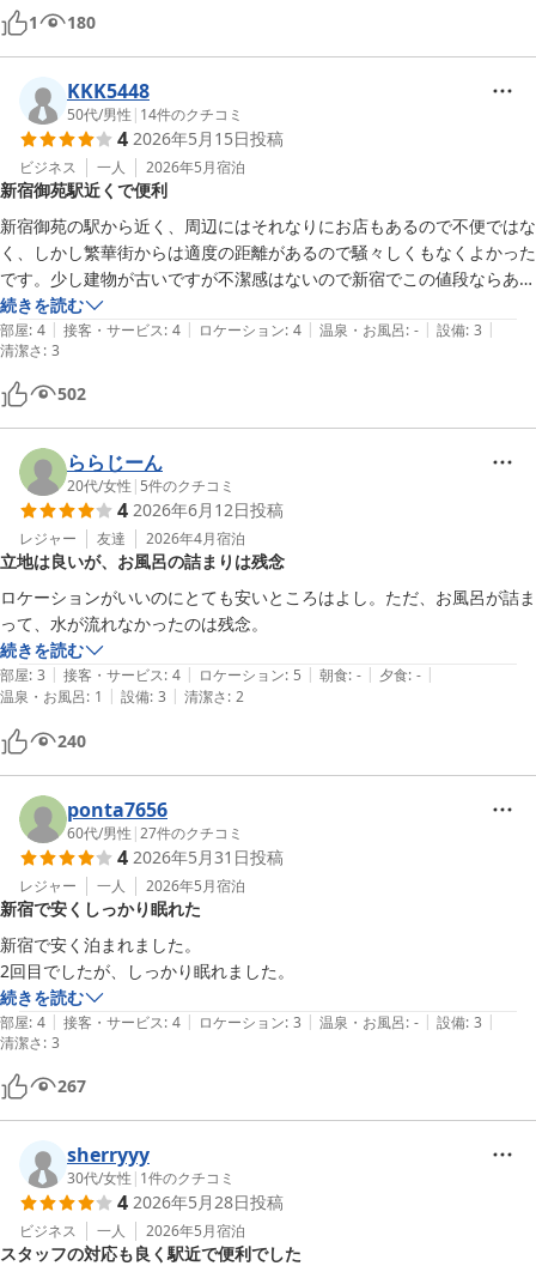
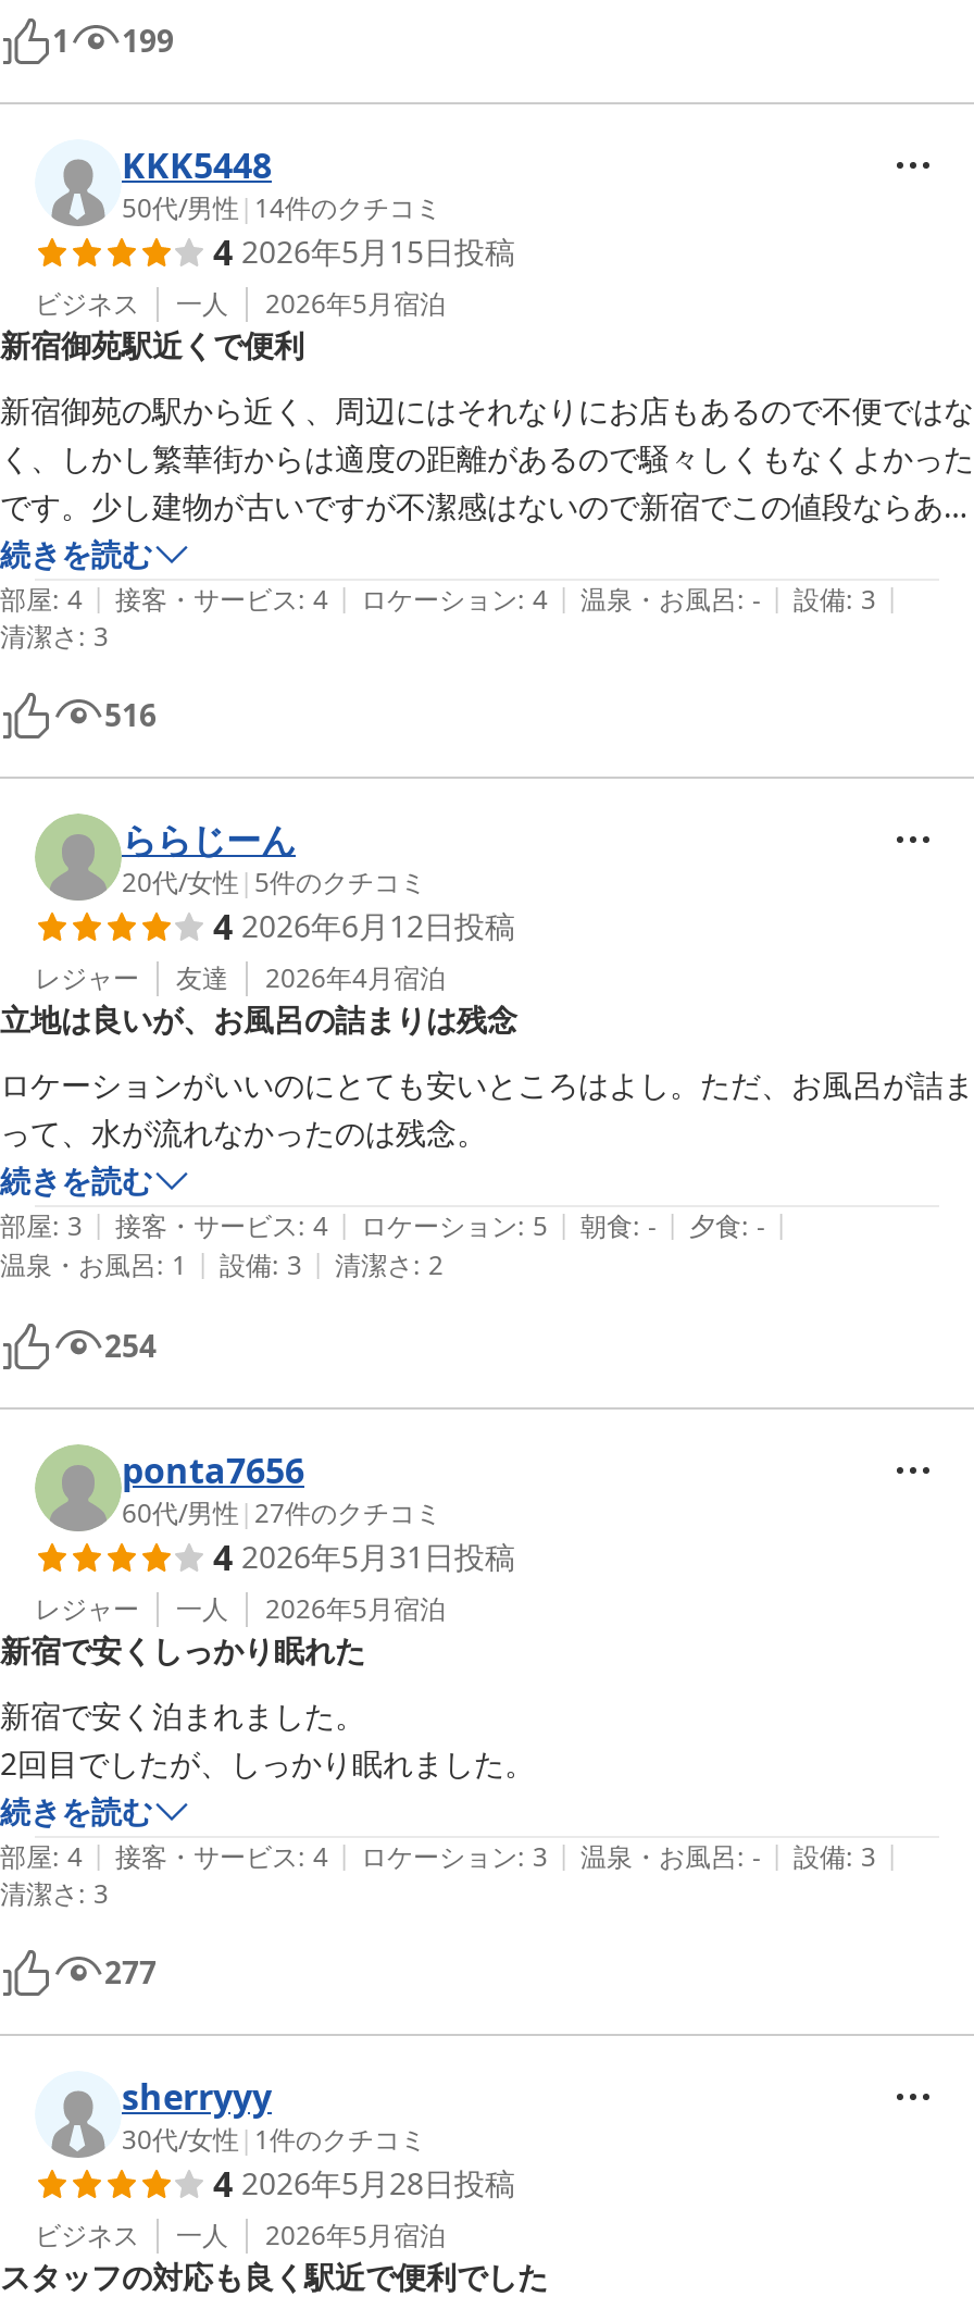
- 1 180
+ 1 199

- 502
+ 516

- 240
+ 254

- 267
+ 277
